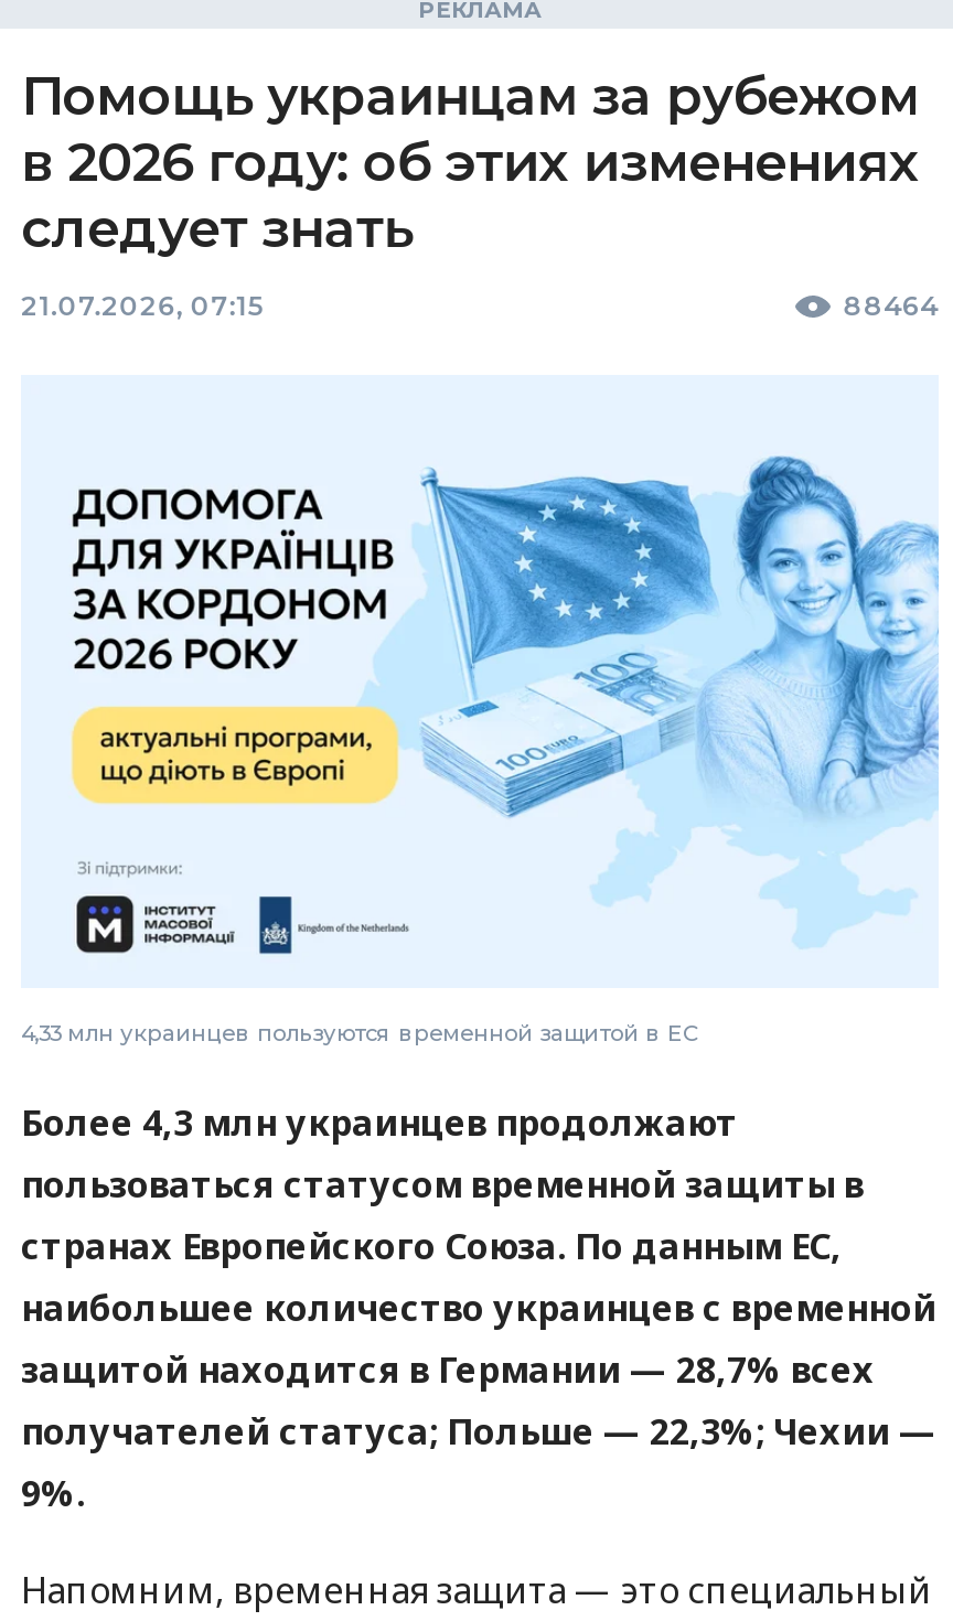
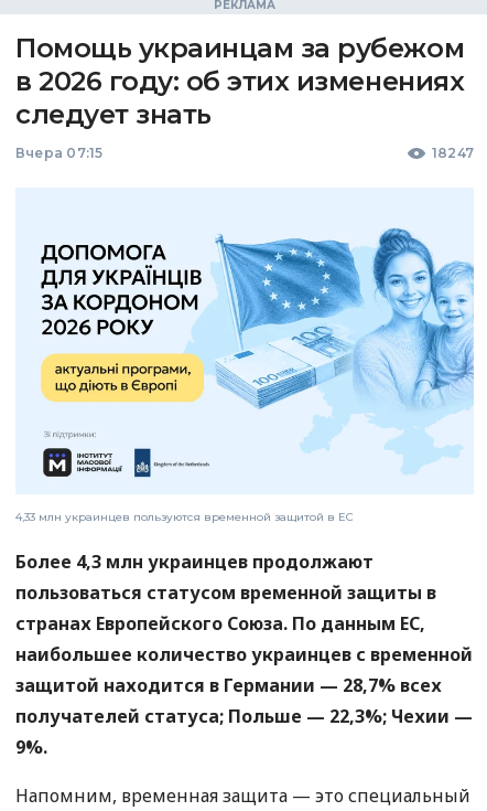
- 21.07.2026, 07:15
- 88464
+ Вчера 07:15
+ 18247
